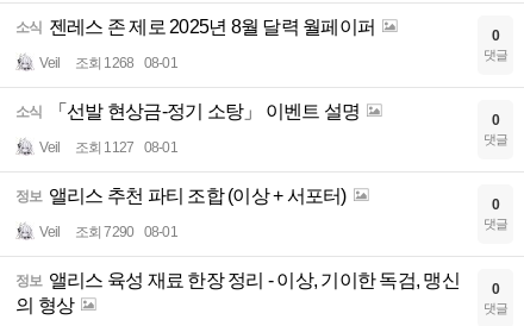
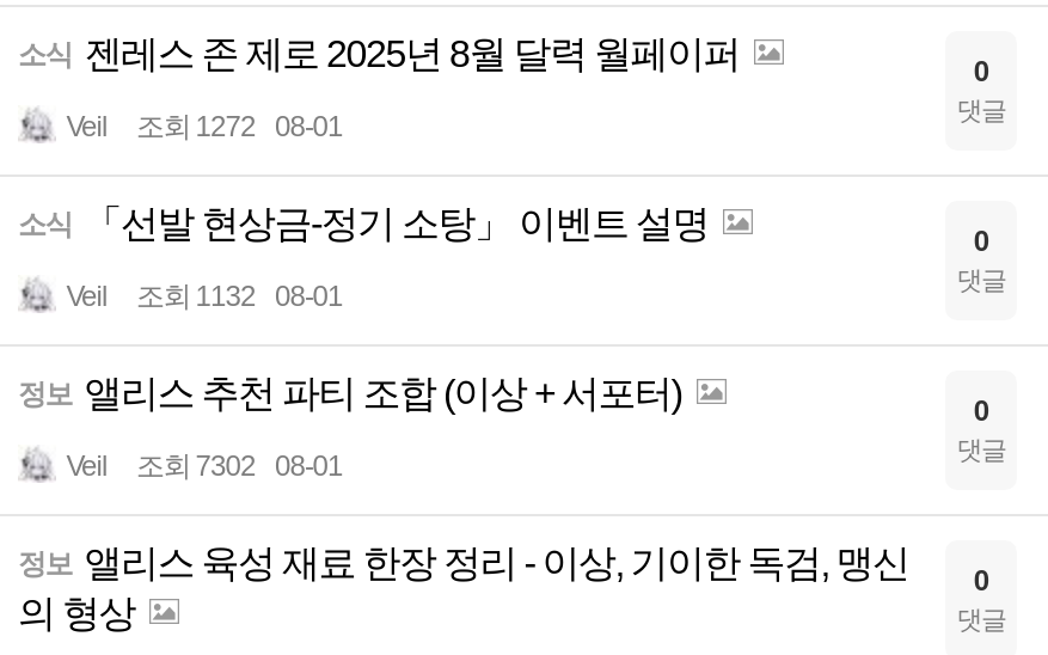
- Veil 조회 1268 08-01
+ Veil 조회 1272 08-01

- Veil 조회 1127 08-01
+ Veil 조회 1132 08-01

- Veil 조회 7290 08-01
+ Veil 조회 7302 08-01
